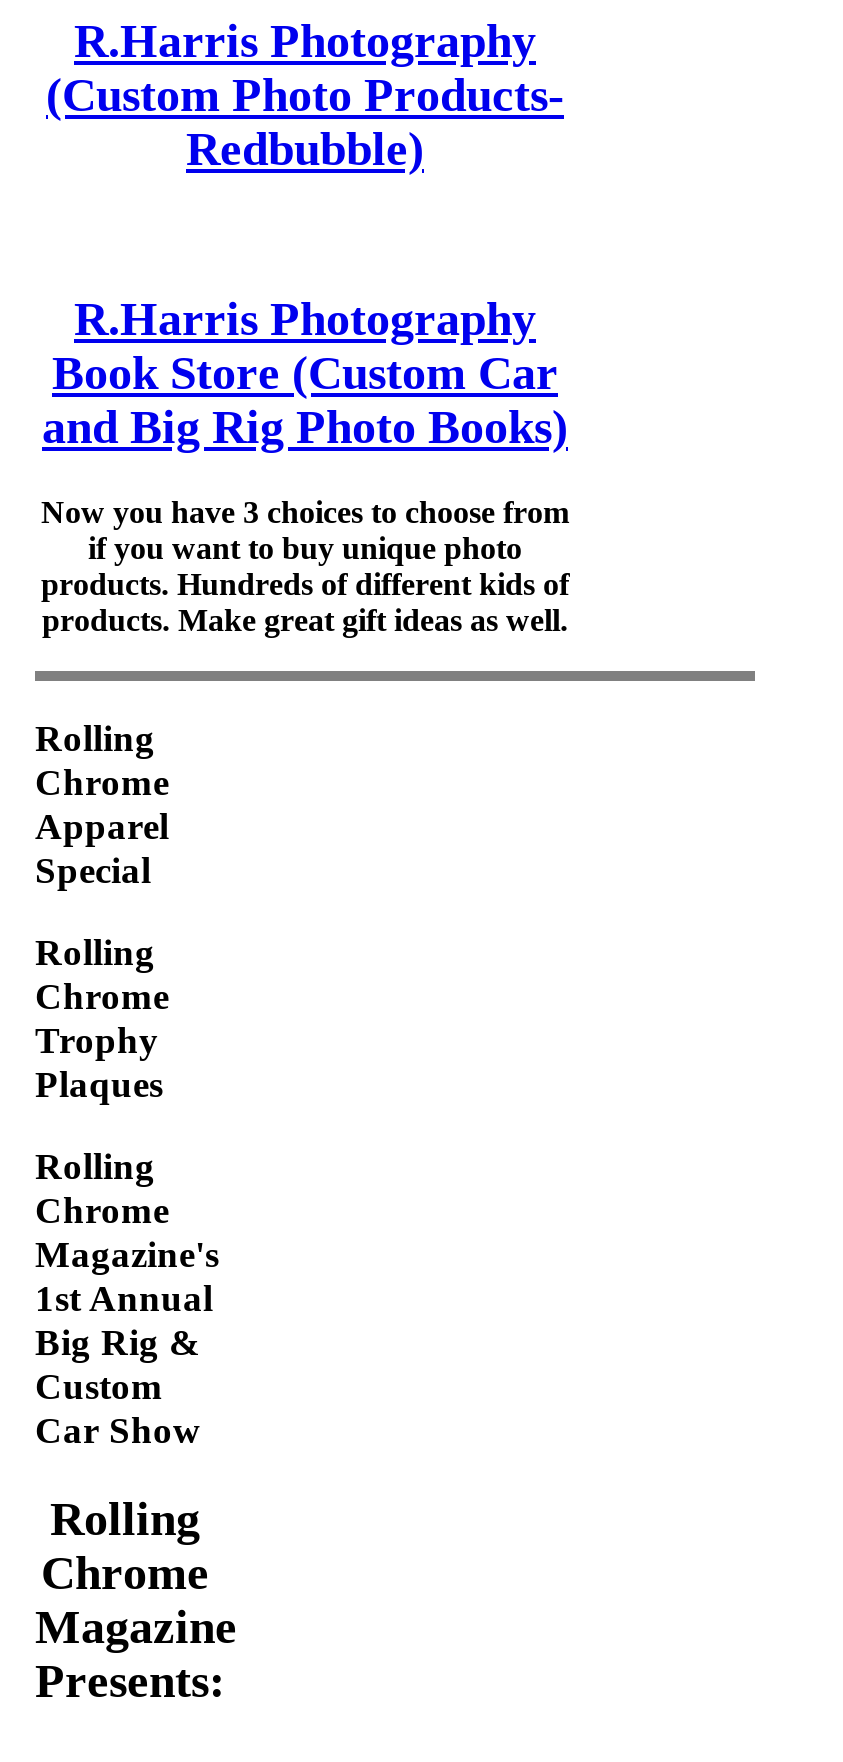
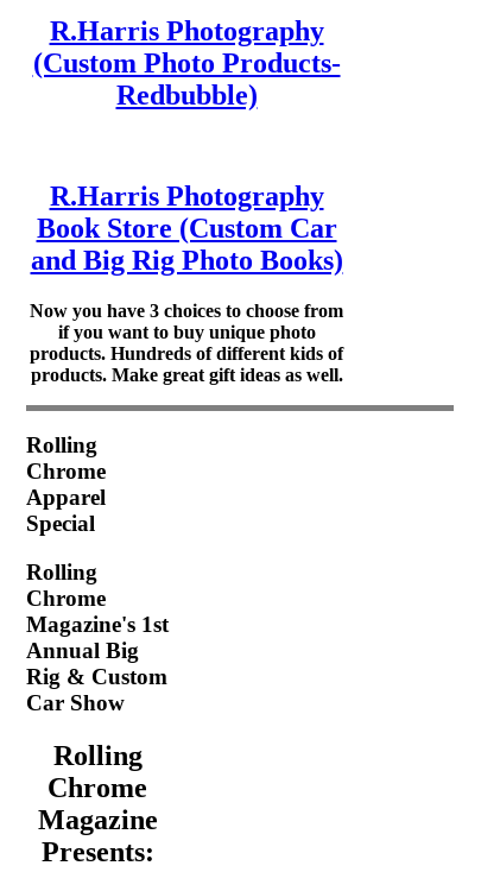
- Trophy
- Plaques
- Rolling
- Chrome
- Magazine's
- 1st Annual
- Big Rig &
- Custom
+ Magazine's 1st
+ Annual Big
+ Rig & Custom
